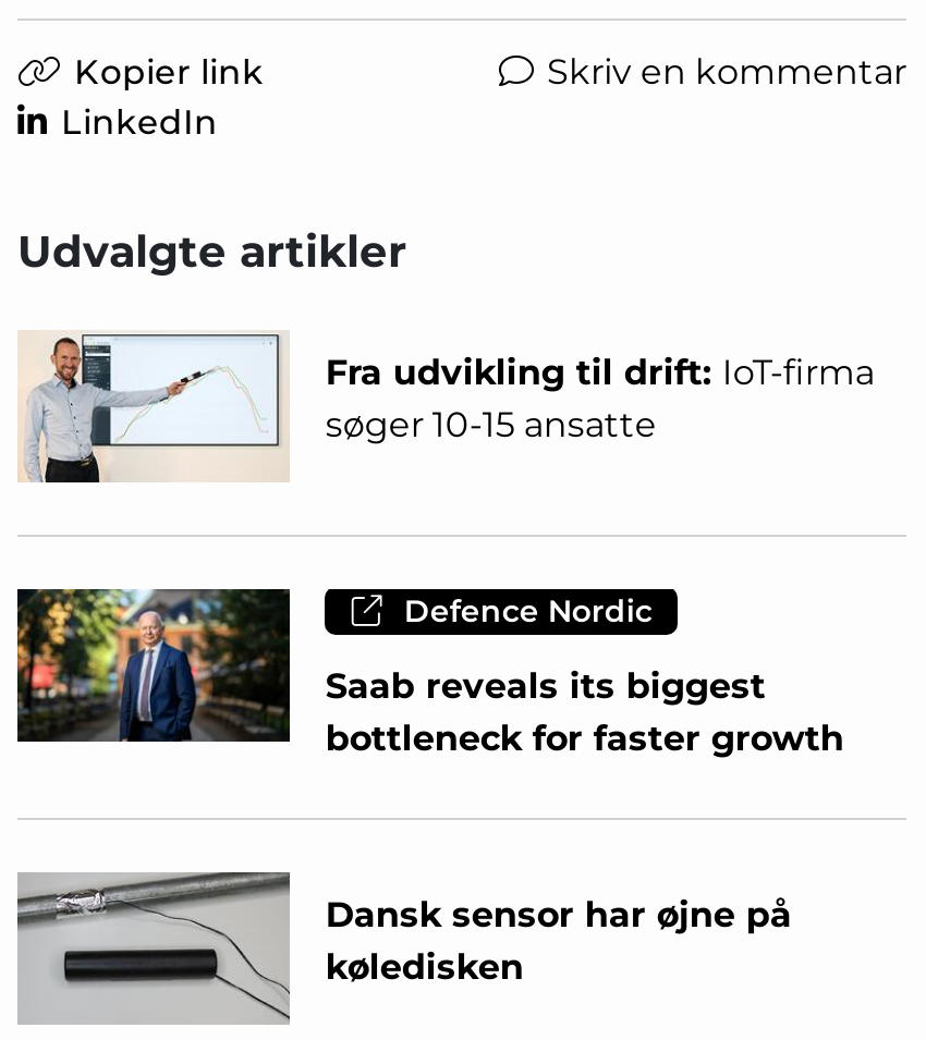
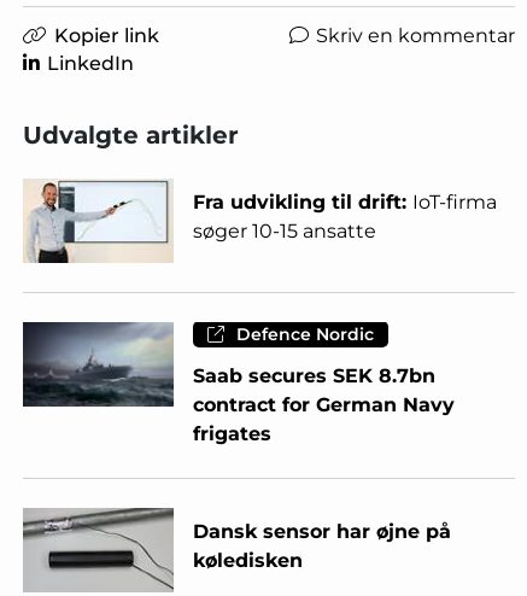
- [image]
- Saab reveals its biggest
- bottleneck for faster growth
+ [image]
+ Saab secures SEK 8.7bn
+ contract for German Navy
+ frigates
